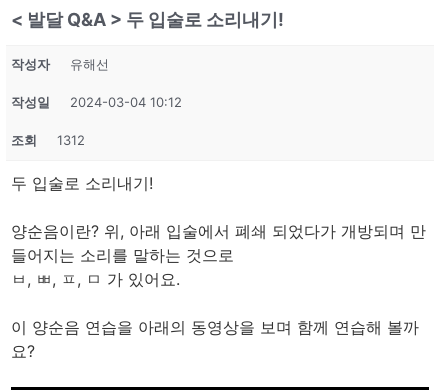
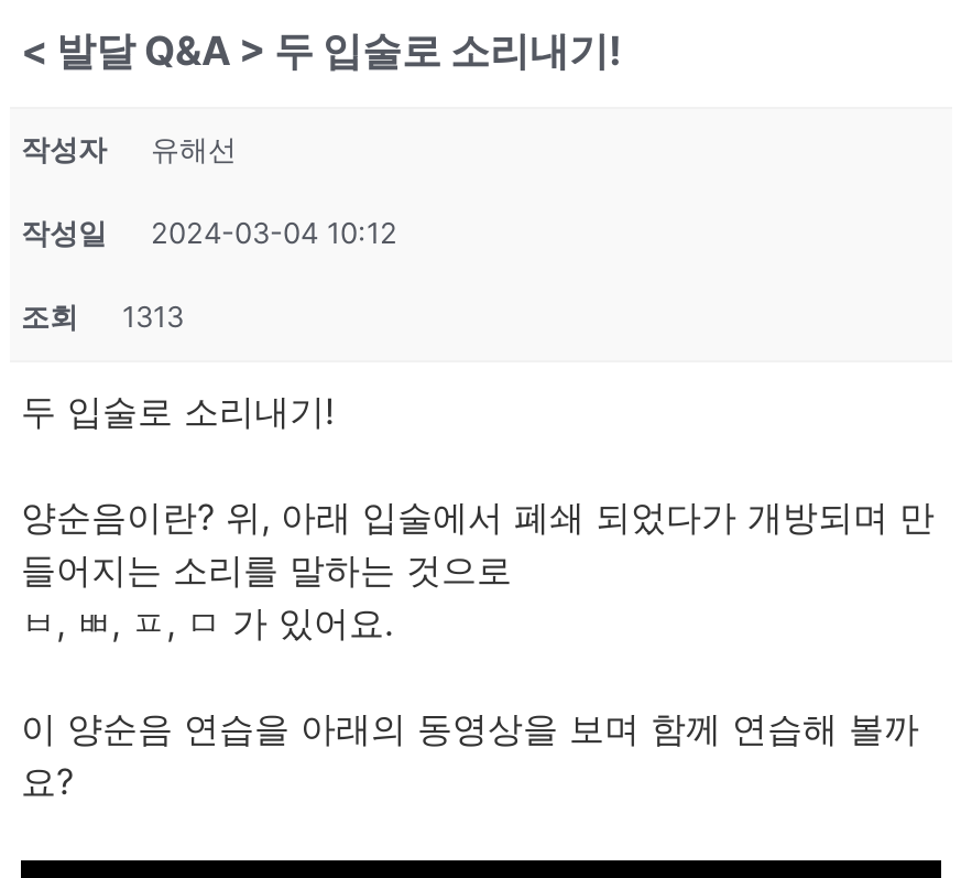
- 조회 1312
+ 조회 1313
